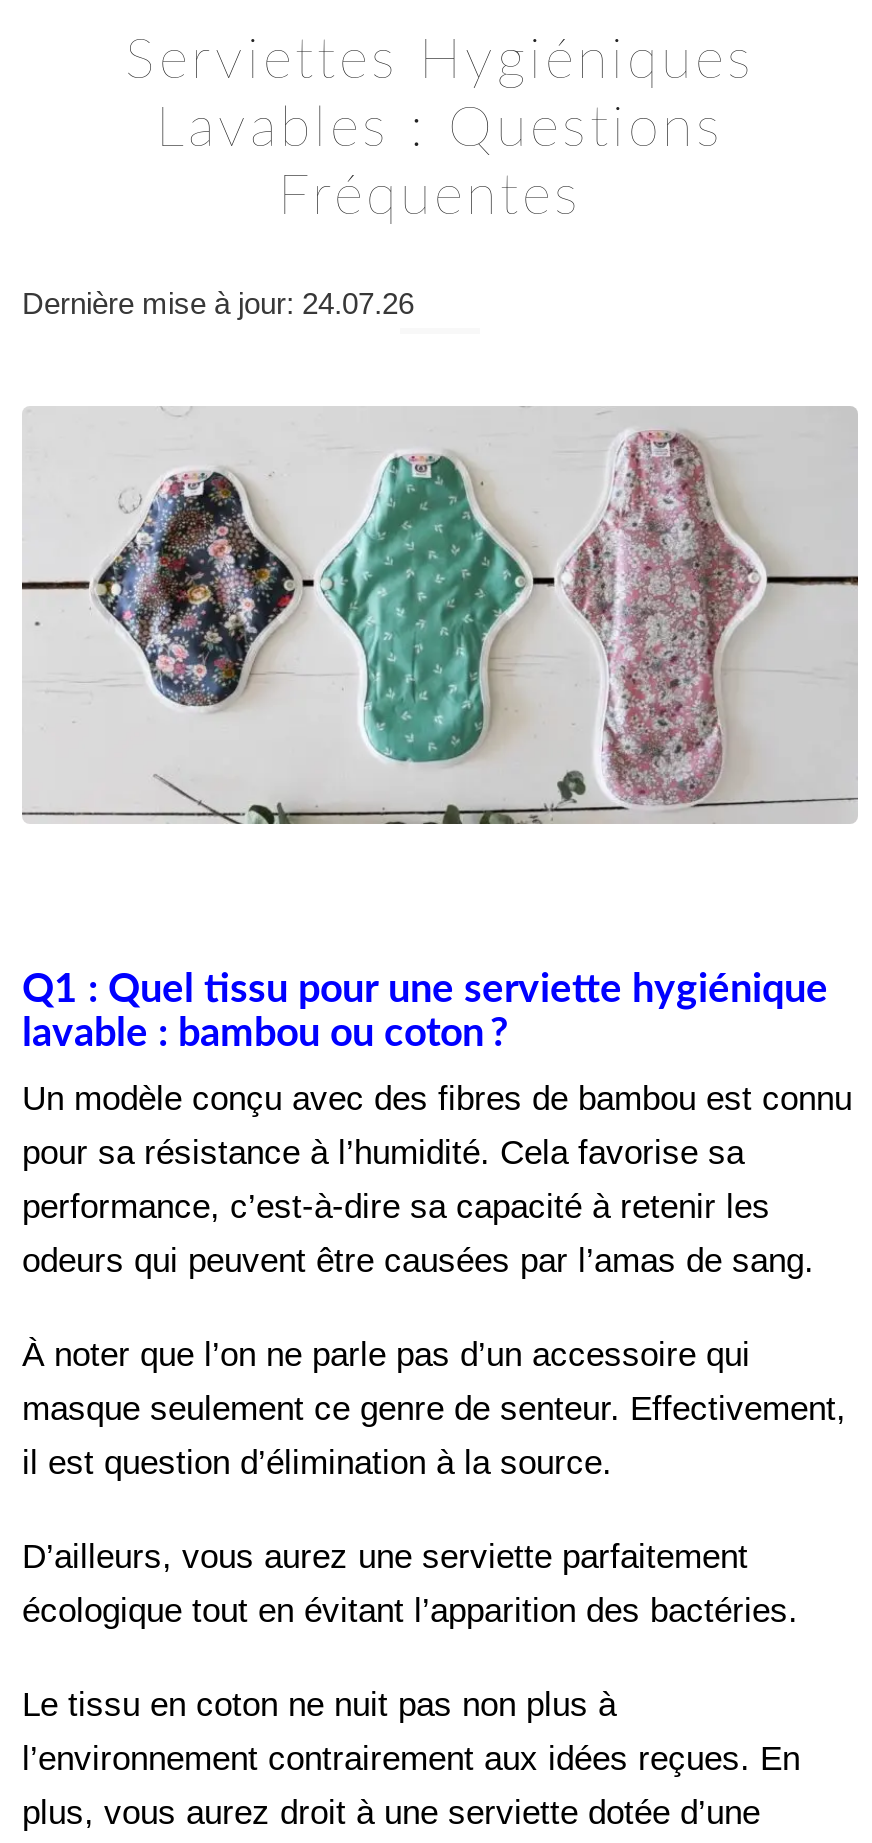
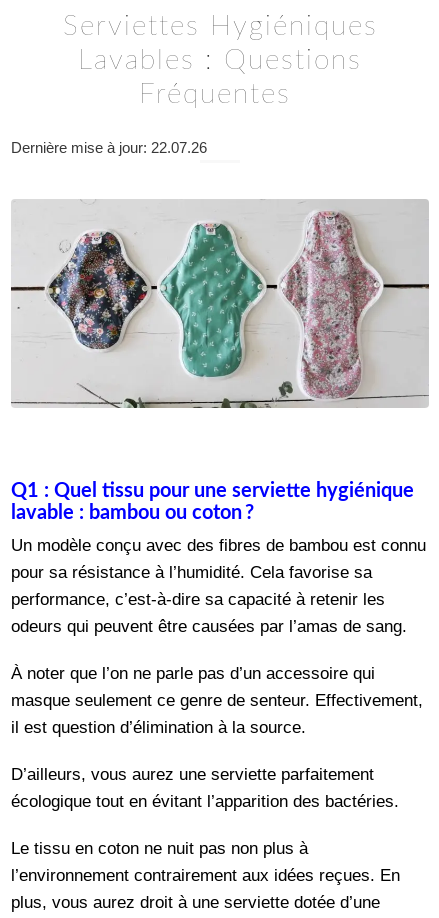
- Dernière mise à jour: 24.07.26
+ Dernière mise à jour: 22.07.26
